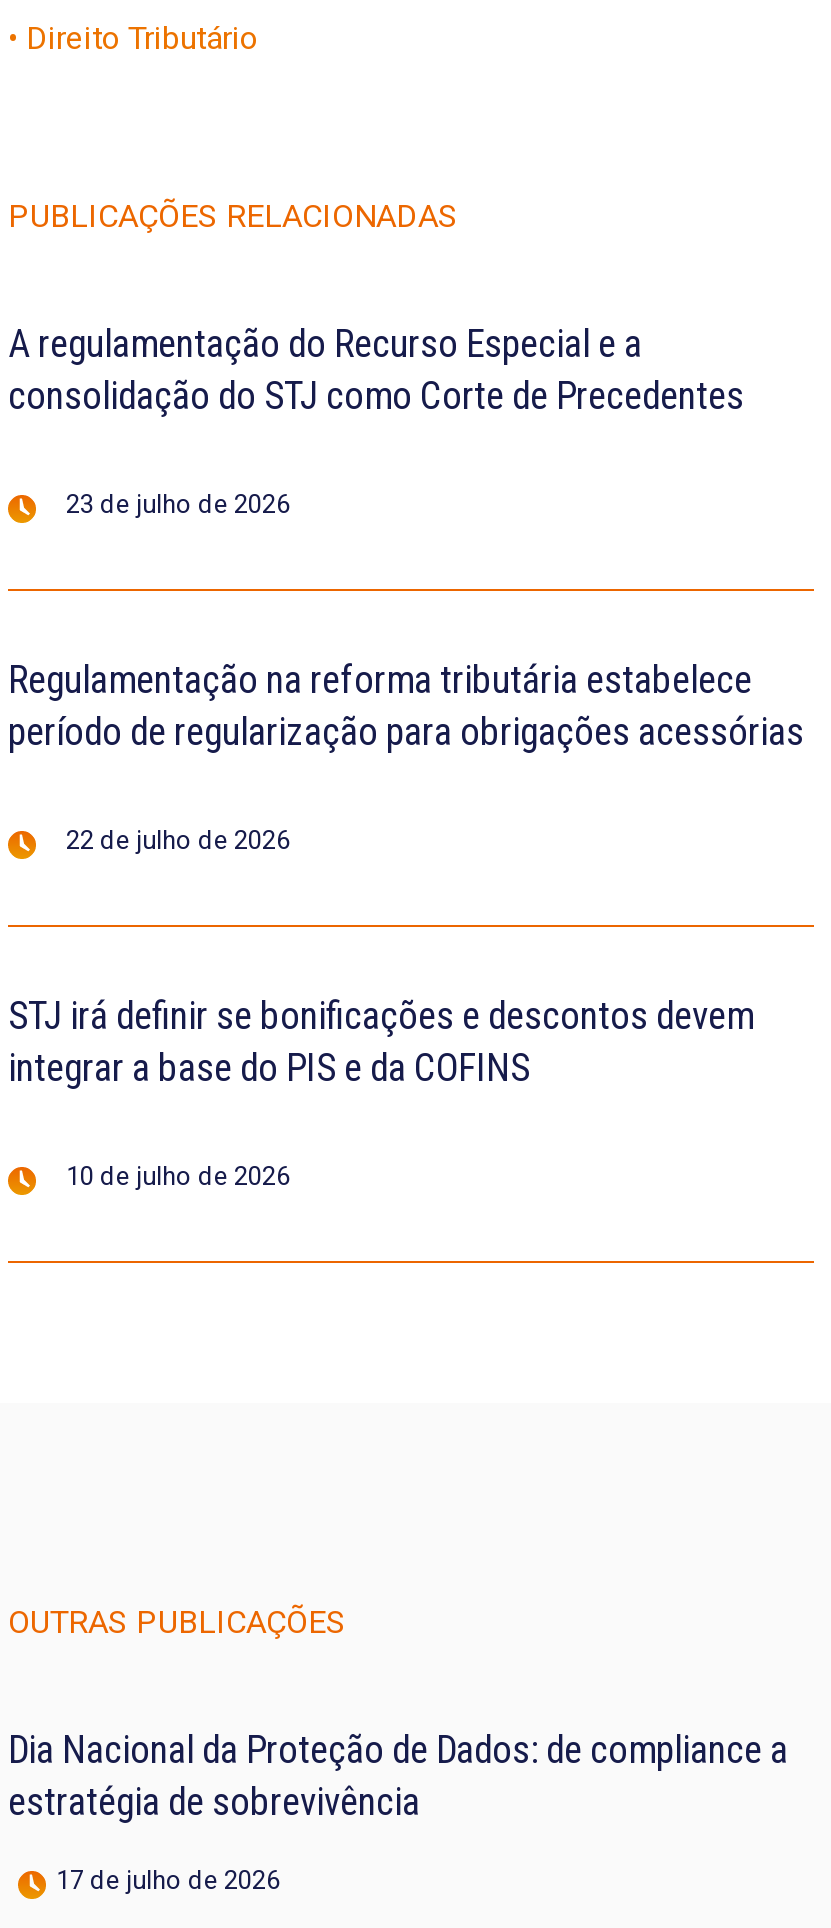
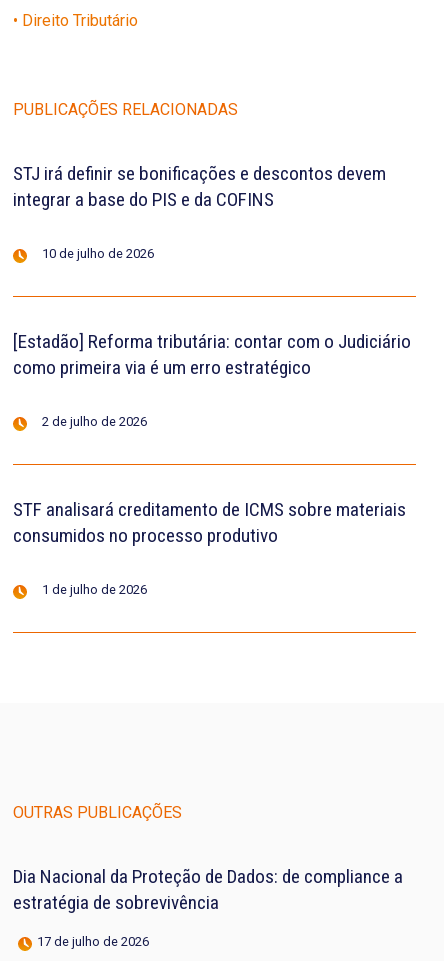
- A regulamentação do Recurso Especial e a
- consolidação do STJ como Corte de Precedentes
- 23 de julho de 2026

- Regulamentação na reforma tributária estabelece
- período de regularização para obrigações acessórias
- 22 de julho de 2026

moved up: STJ irá definir se bonificações e descontos devem | integrar a base do PIS e da COFINS | 10 de julho de 2026

+ [Estadão] Reforma tributária: contar com o Judiciário
+ como primeira via é um erro estratégico
+ 2 de julho de 2026

+ STF analisará creditamento de ICMS sobre materiais
+ consumidos no processo produtivo
+ 1 de julho de 2026
